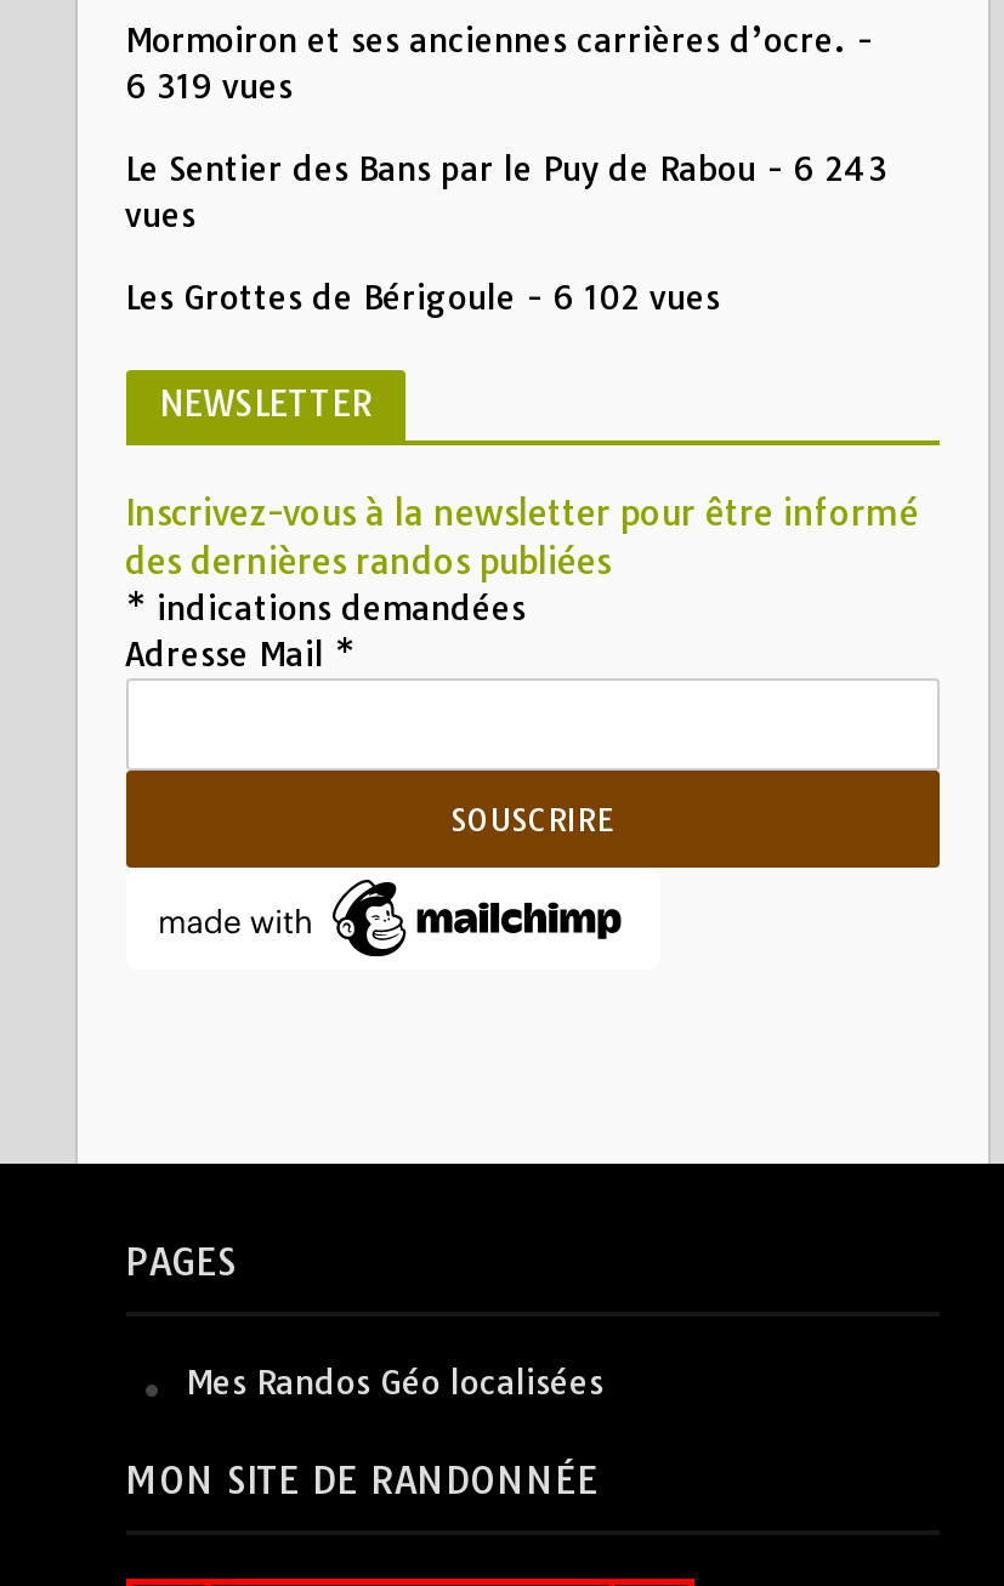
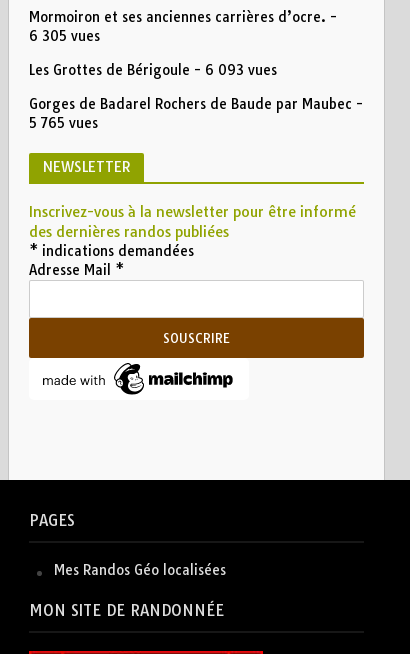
- 6 319 vues
+ 6 305 vues

- Le Sentier des Bans par le Puy de Rabou - 6 243
- vues
+ Les Grottes de Bérigoule - 6 093 vues

- Les Grottes de Bérigoule - 6 102 vues
+ Gorges de Badarel Rochers de Baude par Maubec -
+ 5 765 vues
